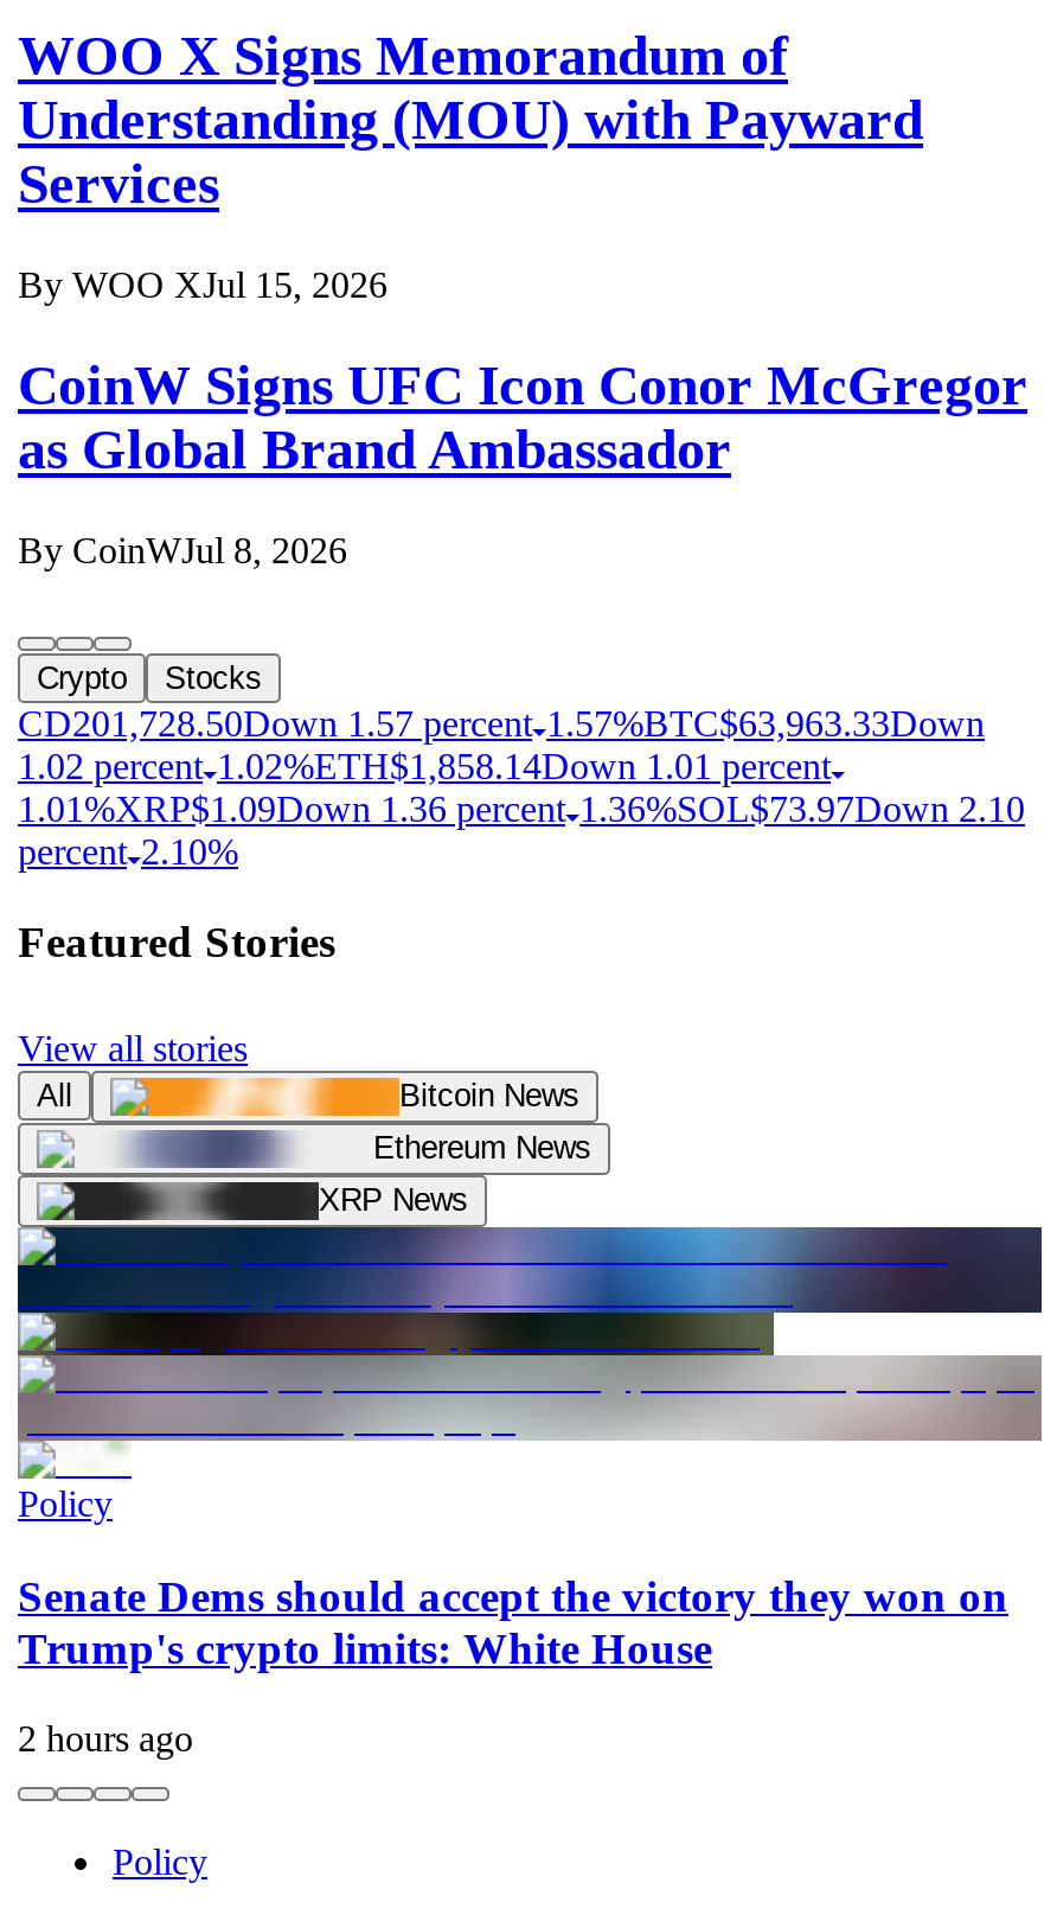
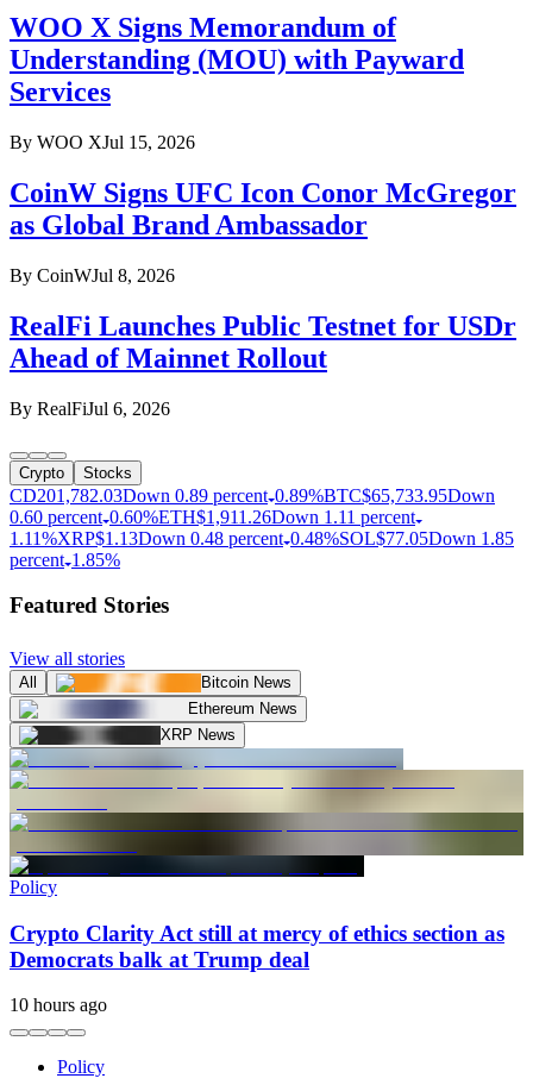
+ RealFi Launches Public Testnet for USDr
+ Ahead of Mainnet Rollout
+ By RealFiJul 6, 2026

- CD201,728.50Down 1.57 percent 1.57%BTC$63,963.33Down
+ CD201,782.03Down 0.89 percent 0.89%BTC$65,733.95Down

- 1.02 percent 1.02%ETH$1,858.14Down 1.01 percent
+ 0.60 percent 0.60%ETH$1,911.26Down 1.11 percent

- 1.01%XRP$1.09Down 1.36 percent 1.36%SOL $73.97Down 2.10
+ 1.11%XRP$1.13Down 0.48 percent 0.48%SOL $77.05Down 1.85

- percent 2.10%
+ percent 1.85%

- [image]
- Senate Dems should accept the victory they won on
- Trump's crypto limits: White House
+ [image]
+ Crypto Clarity Act still at mercy of ethics section as
+ Democrats balk at Trump deal

- 2 hours ago
+ 10 hours ago
